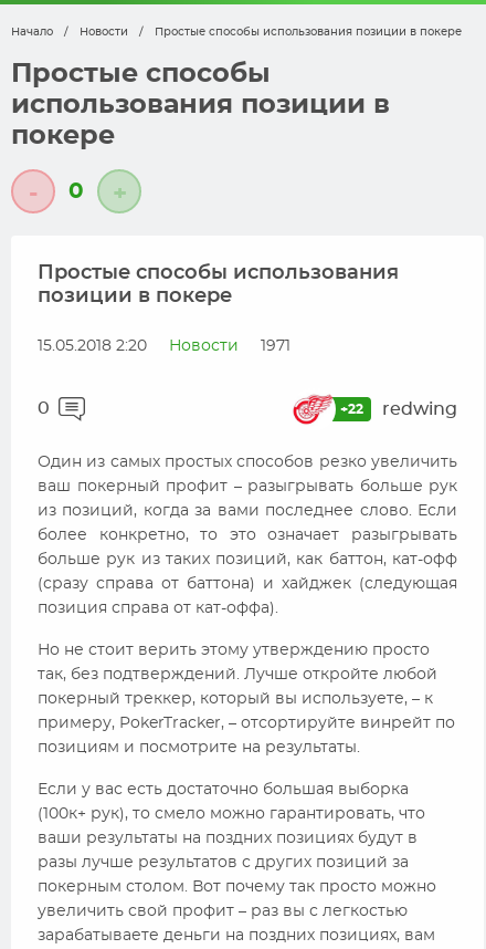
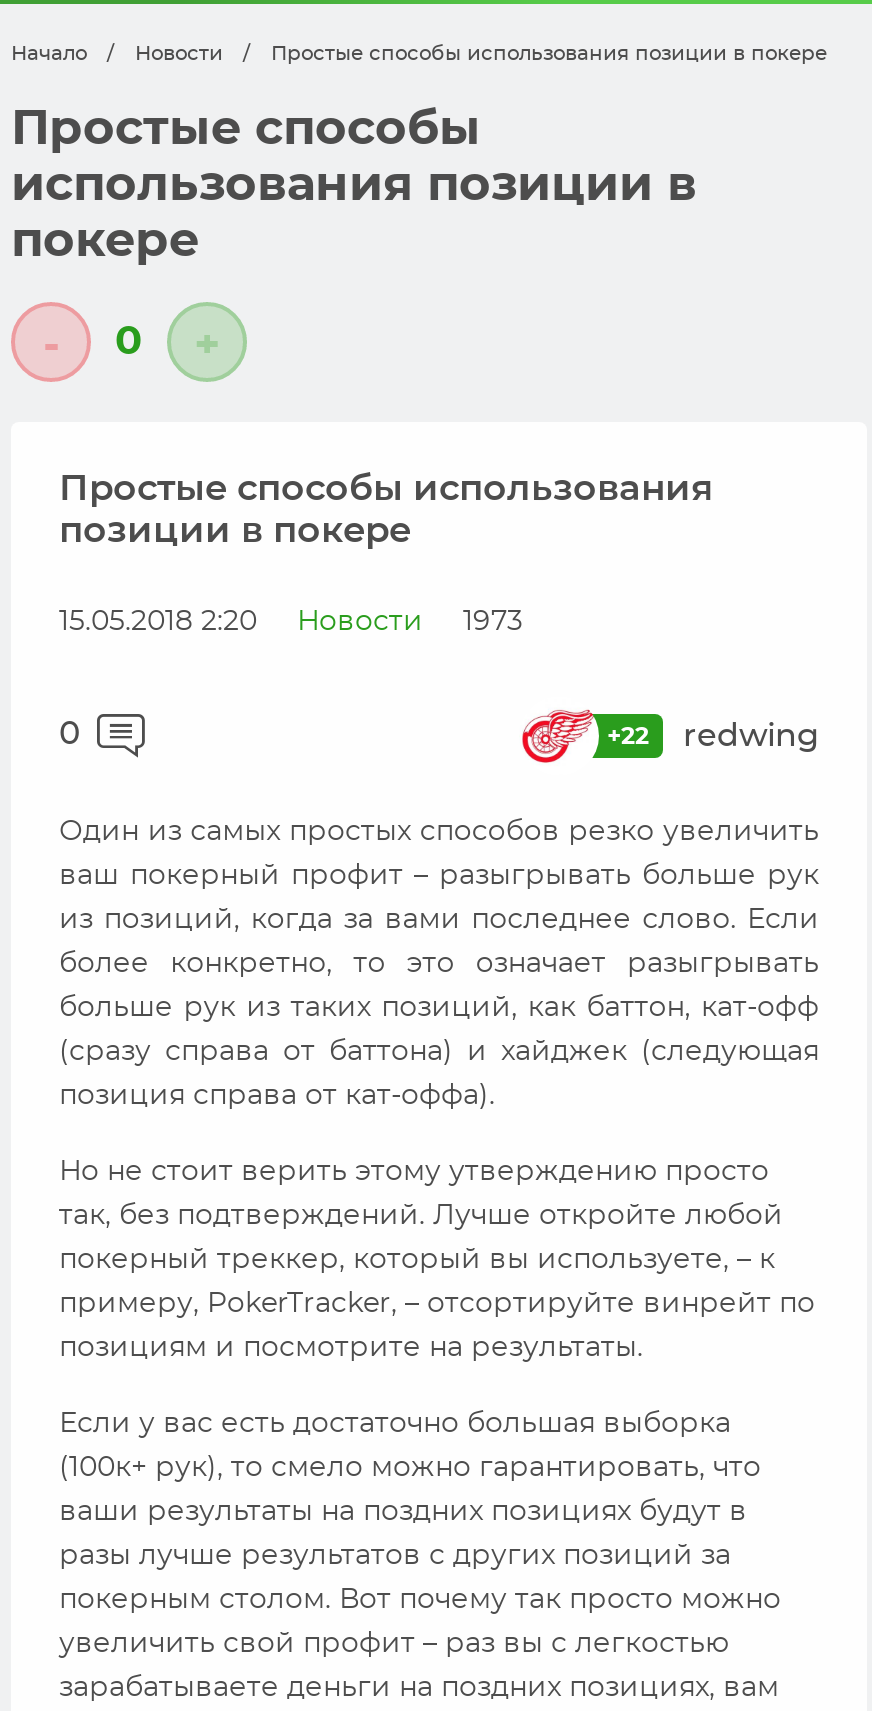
- 15.05.2018 2:20 Новости 1971
+ 15.05.2018 2:20 Новости 1973
